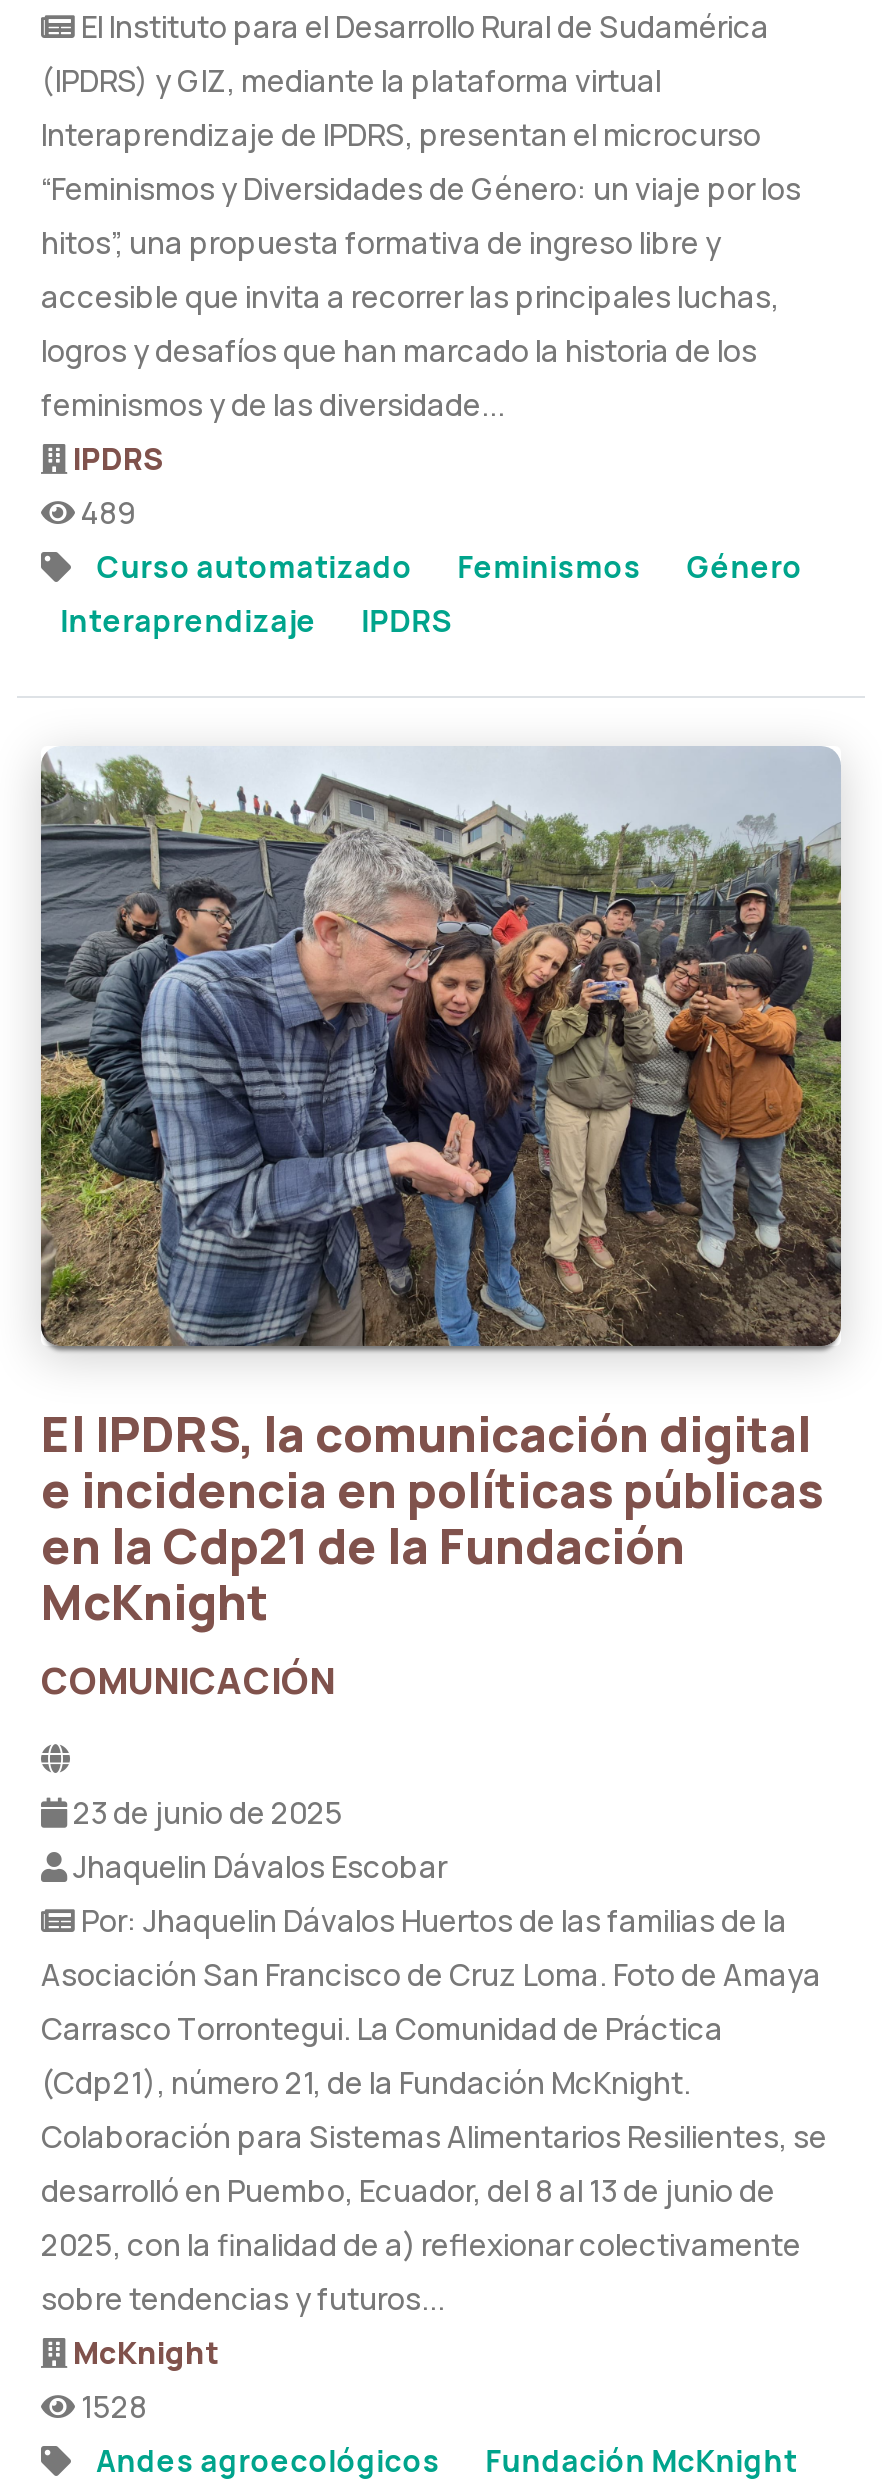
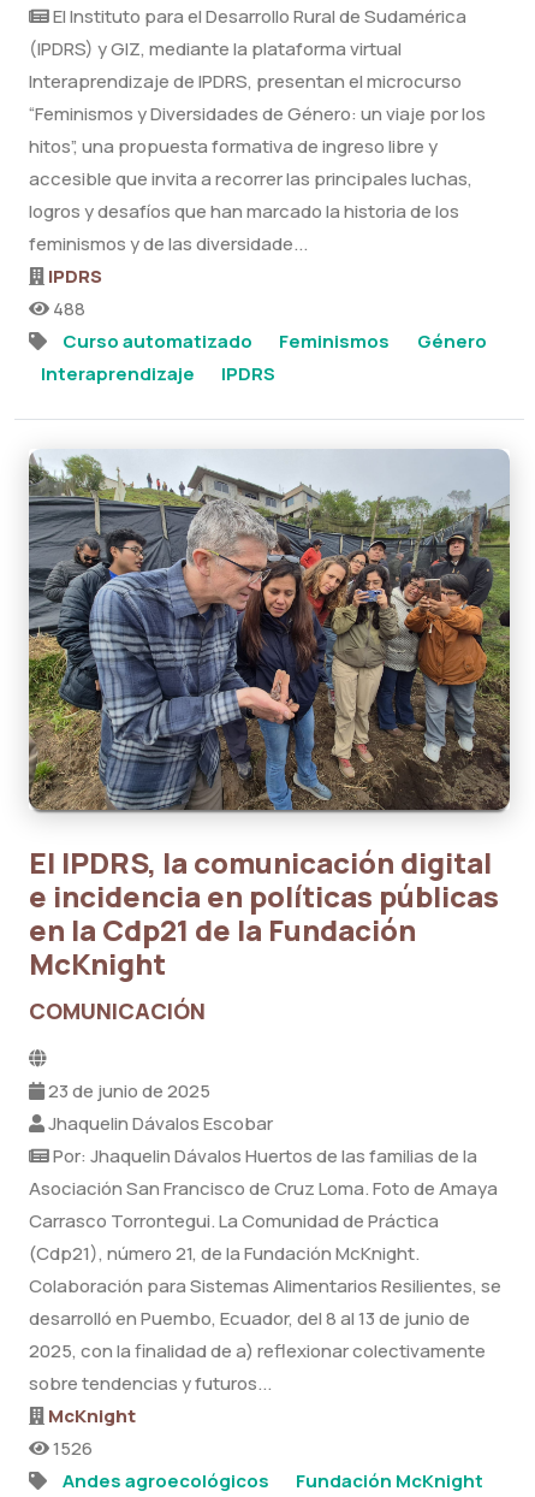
- 489
+ 488

- 1528
+ 1526
